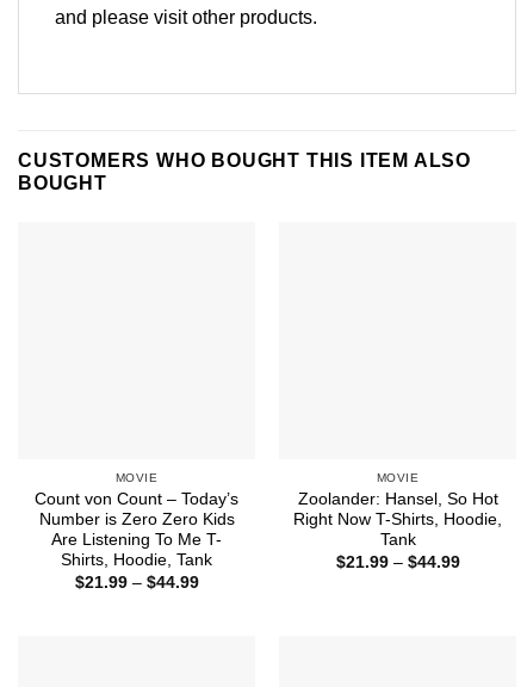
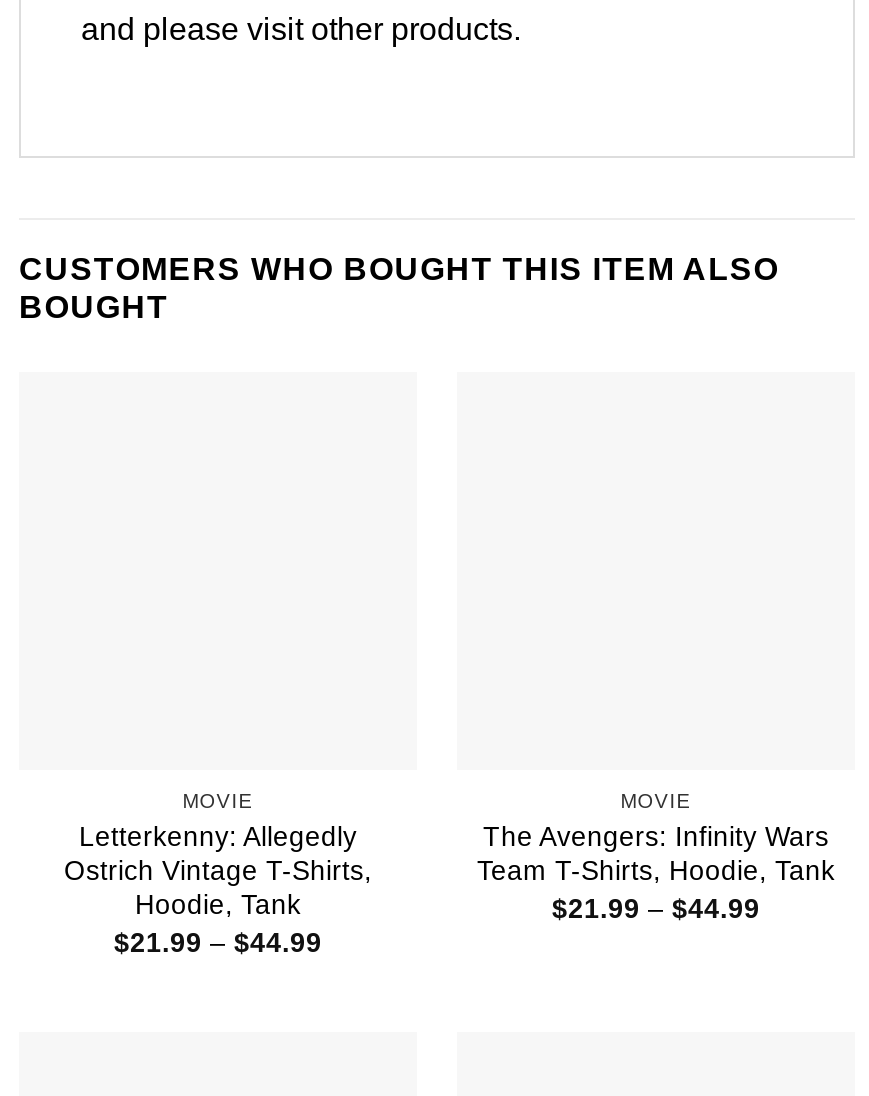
- Count von Count – Today’s
- Number is Zero Zero Kids
- Are Listening To Me T-
- Shirts, Hoodie, Tank
+ Letterkenny: Allegedly
+ Ostrich Vintage T-Shirts,
+ Hoodie, Tank

- Zoolander: Hansel, So Hot
- Right Now T-Shirts, Hoodie,
- Tank
+ The Avengers: Infinity Wars
+ Team T-Shirts, Hoodie, Tank
